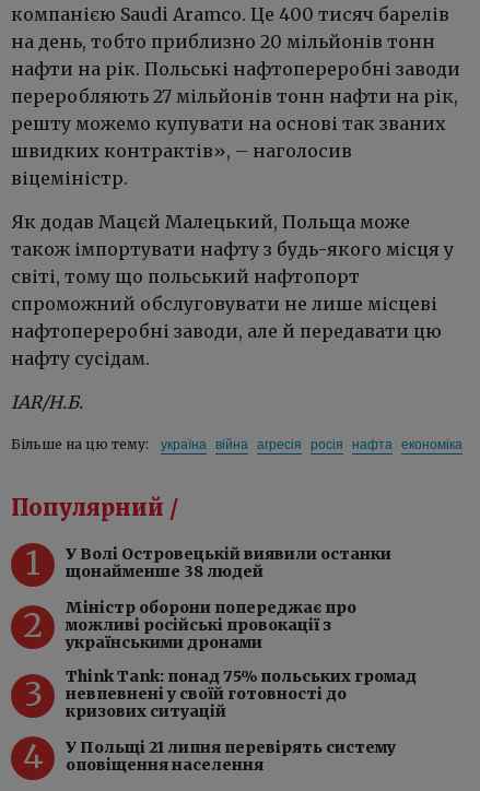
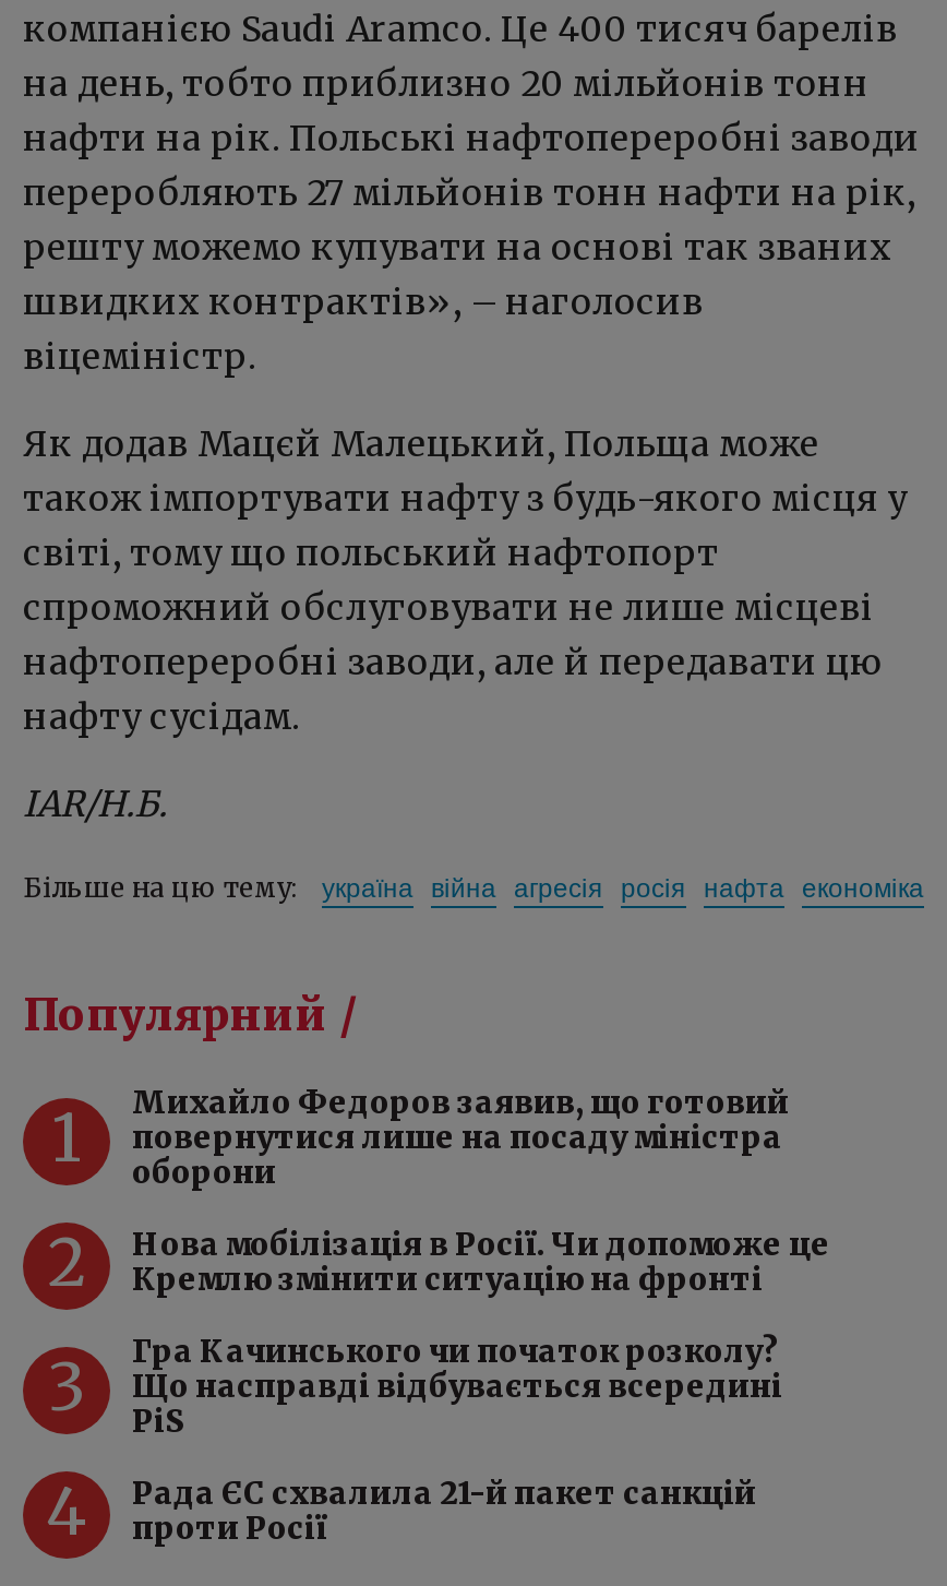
- У Волі Островецькій виявили останки
- щонайменше 38 людей
+ Михайло Федоров заявив, що готовий
+ повернутися лише на посаду міністра
+ оборони

- Міністр оборони попереджає про
- можливі російські провокації з
- українськими дронами
+ Нова мобілізація в Росії. Чи допоможе це
+ Кремлю змінити ситуацію на фронті

- Think Tank: понад 75% польських громад
- невпевнені у своїй готовності до
- кризових ситуацій
+ Гра Качинського чи початок розколу?
+ Що насправді відбувається всередині
+ PiS

- У Польщі 21 липня перевірять систему
- оповіщення населення
+ Рада ЄС схвалила 21-й пакет санкцій
+ проти Росії
